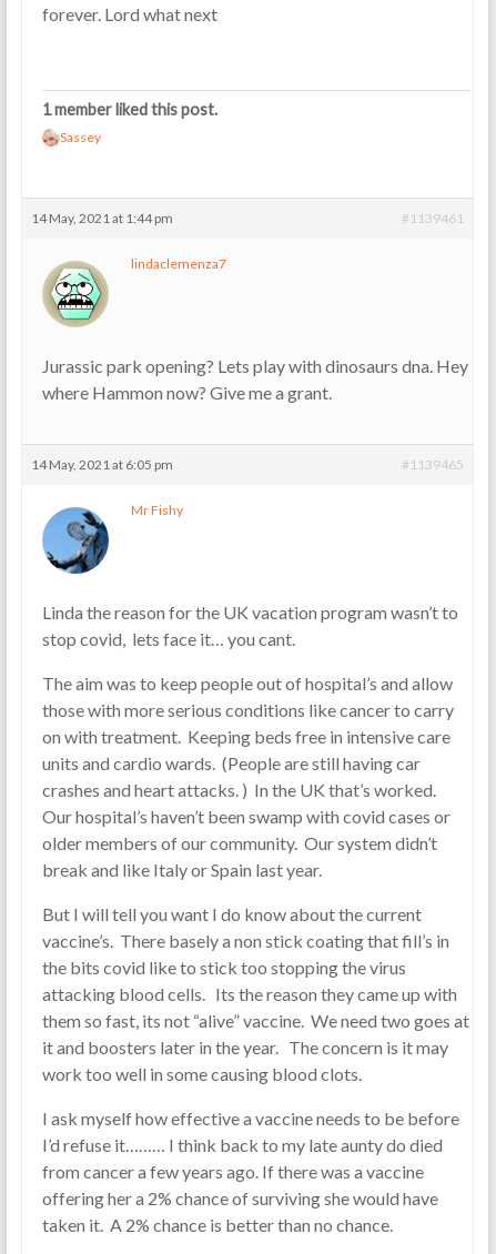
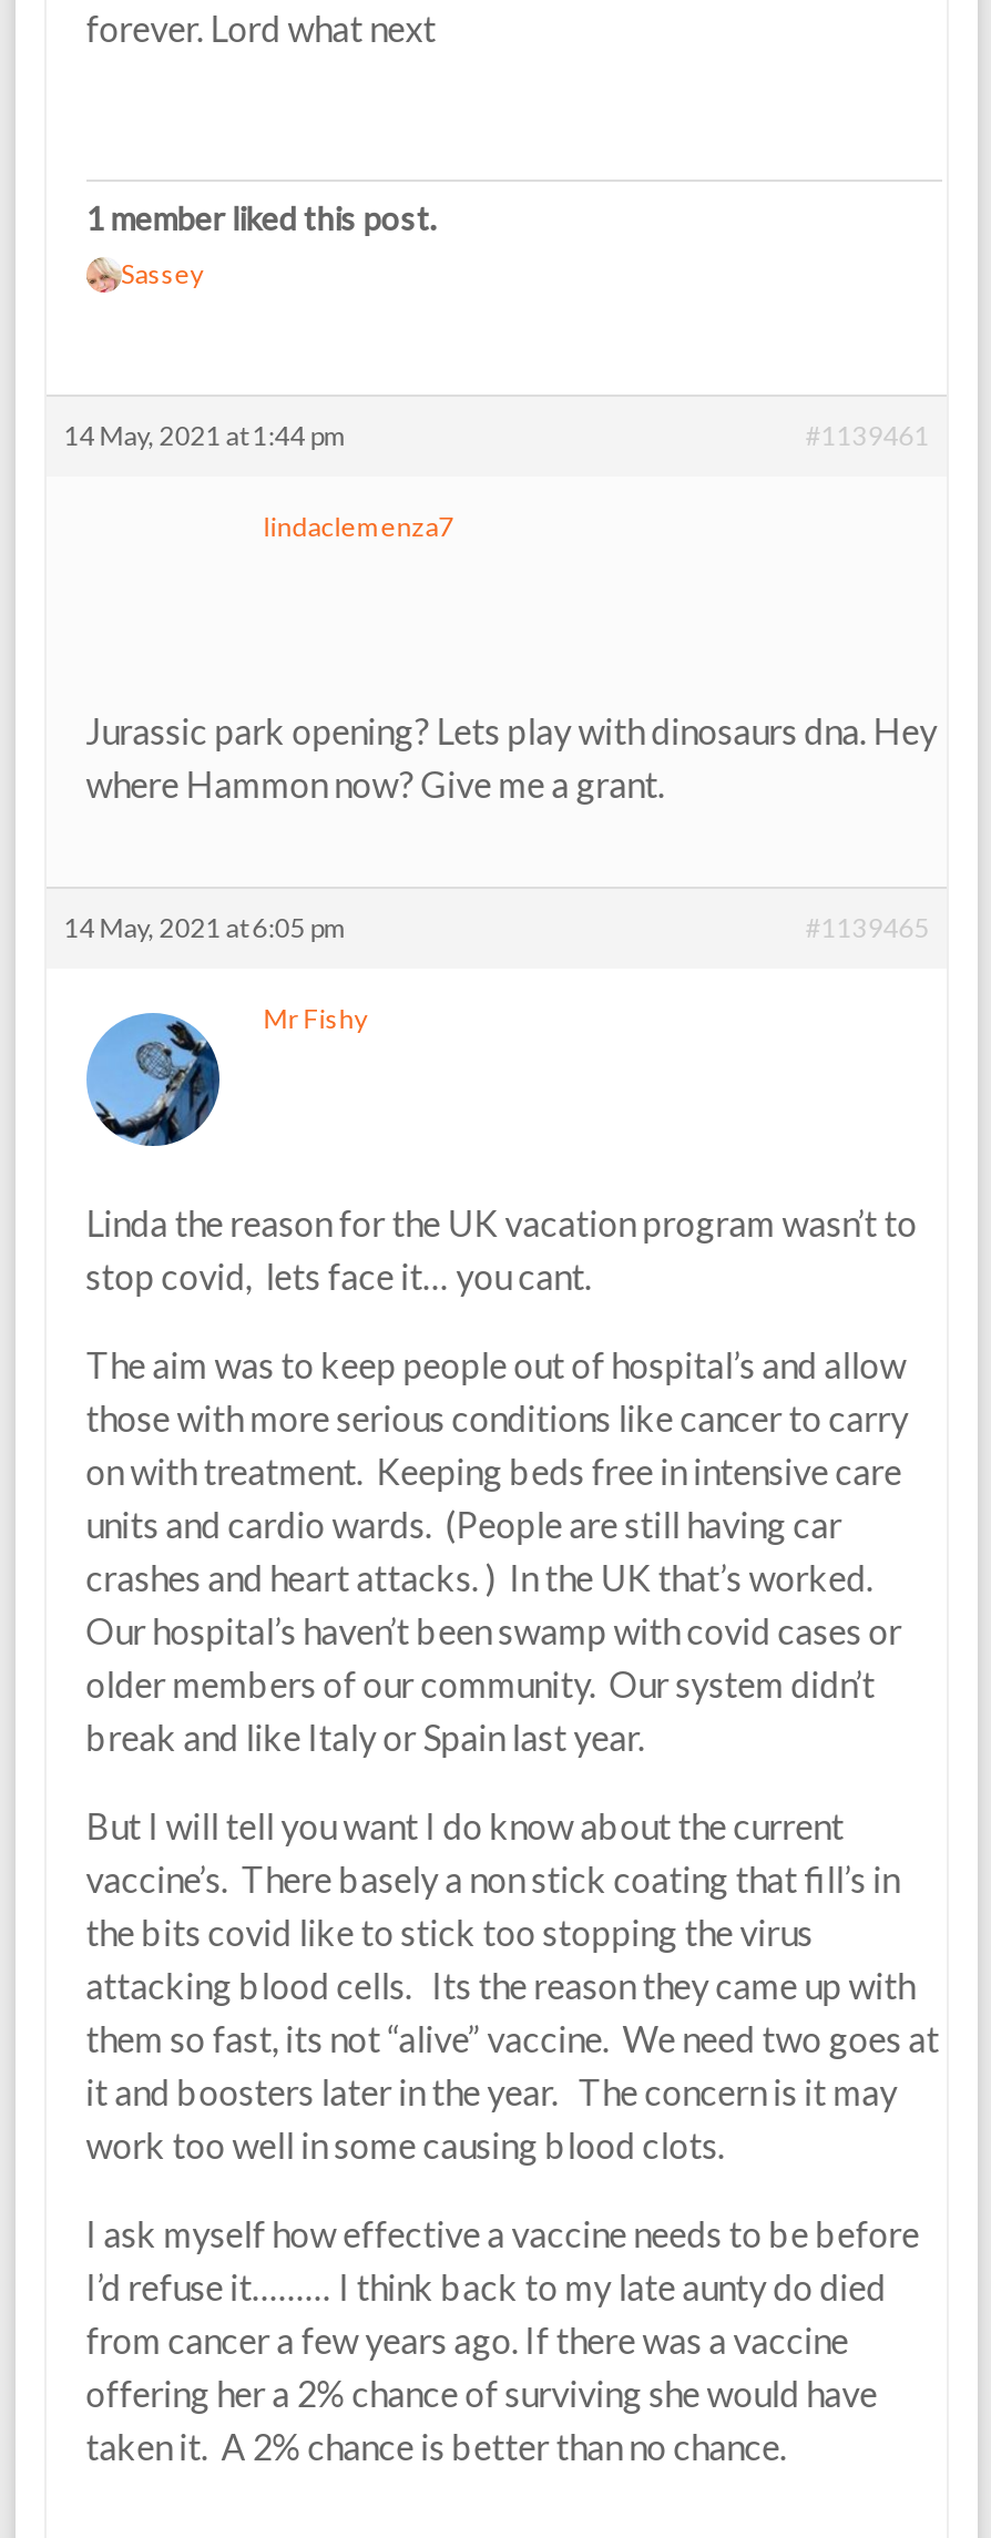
- [image]
